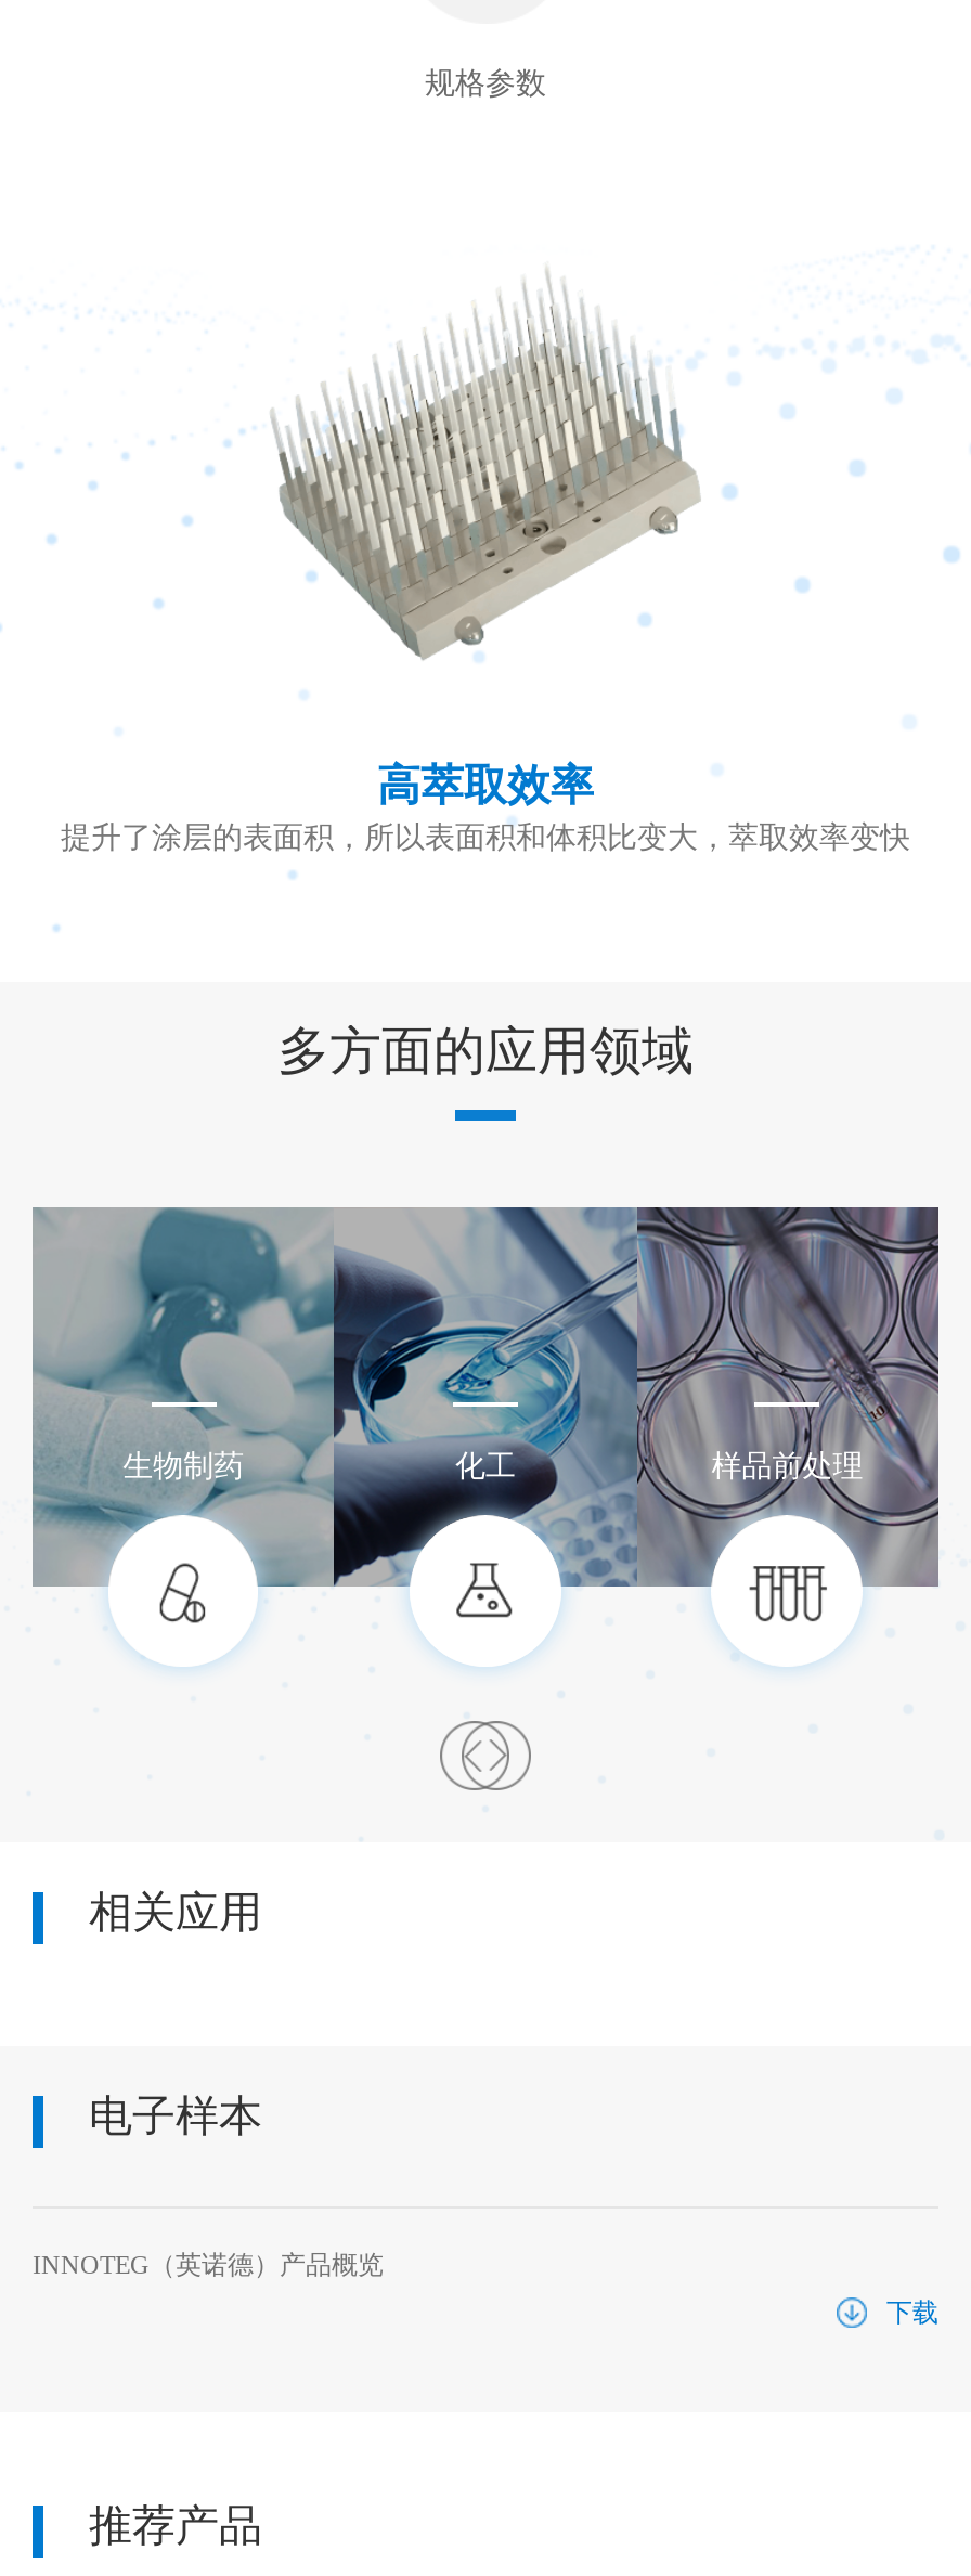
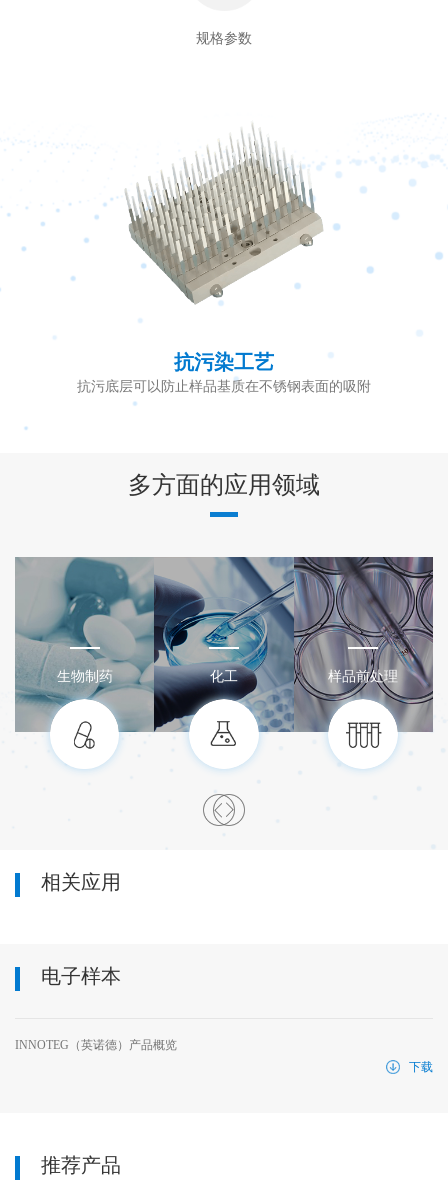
- 高萃取效率
- 提升了涂层的表面积，所以表面积和体积比变大，萃取效率变快
+ 抗污染工艺
+ 抗污底层可以防止样品基质在不锈钢表面的吸附
